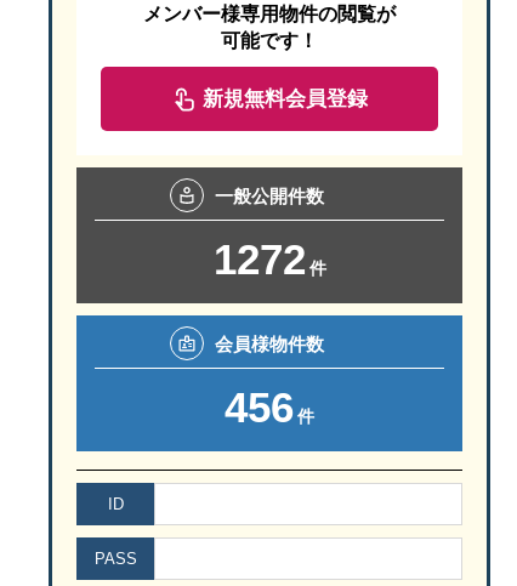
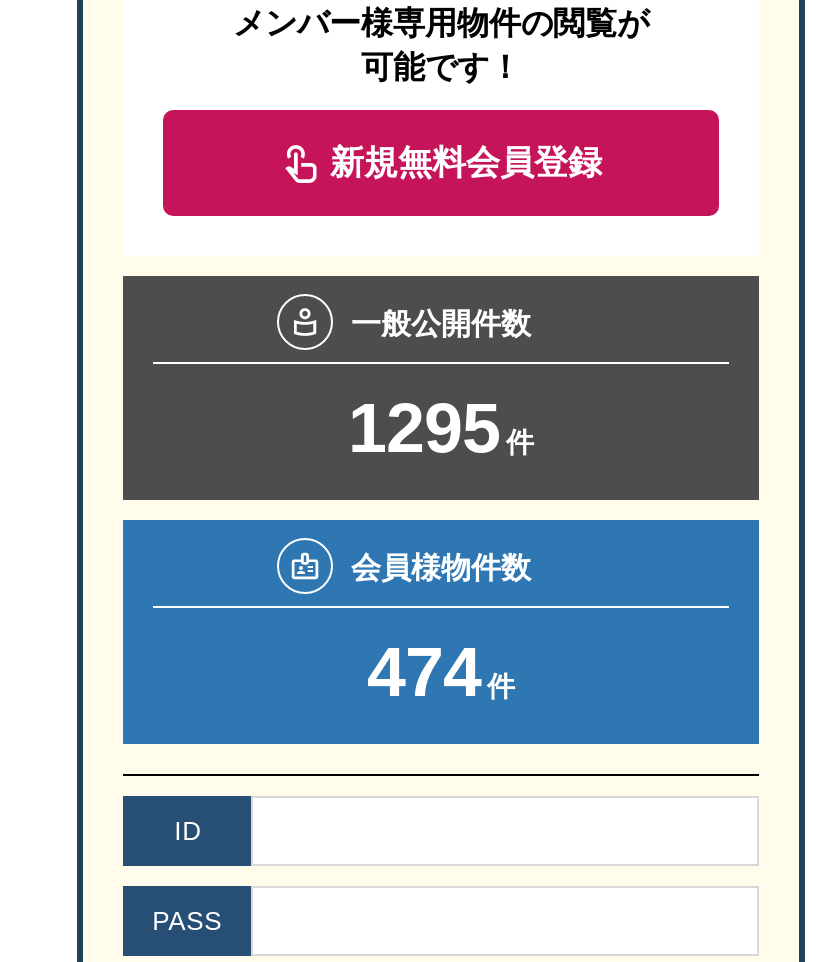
- 1272 件
+ 1295 件

- 456 件
+ 474 件
